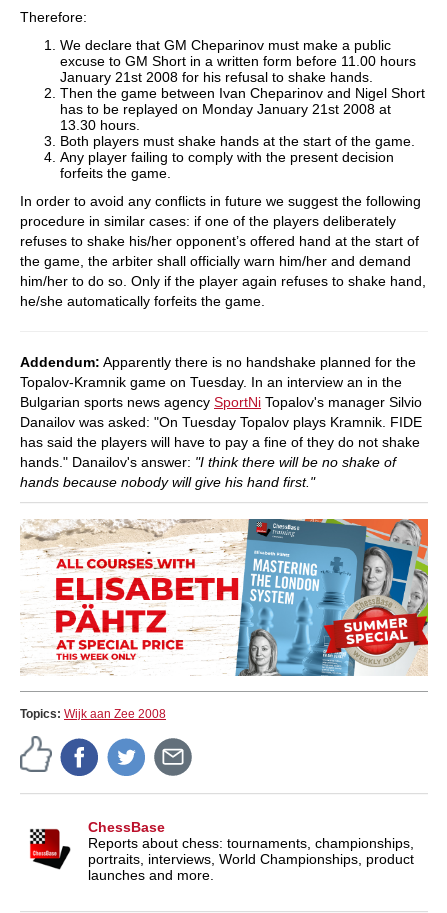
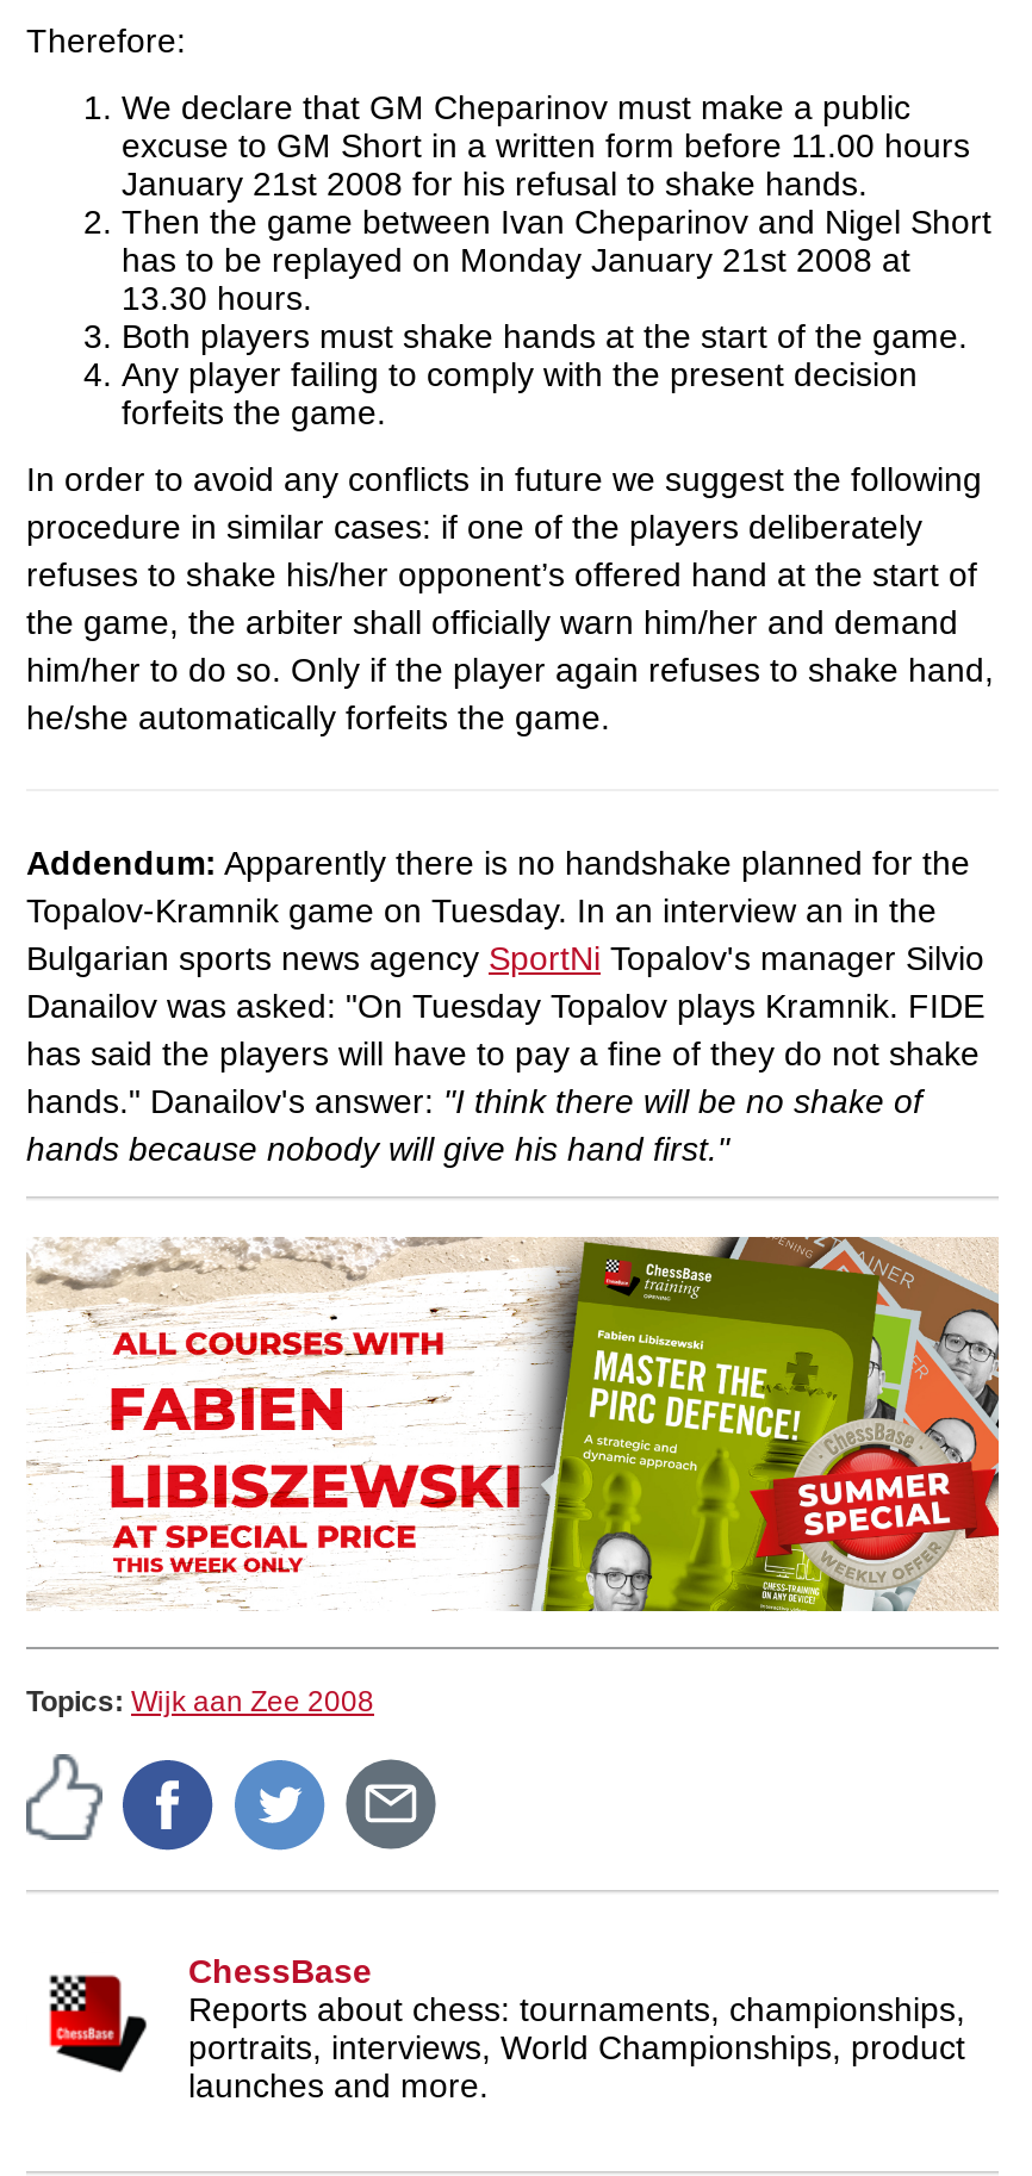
- [image]
+ [image]
